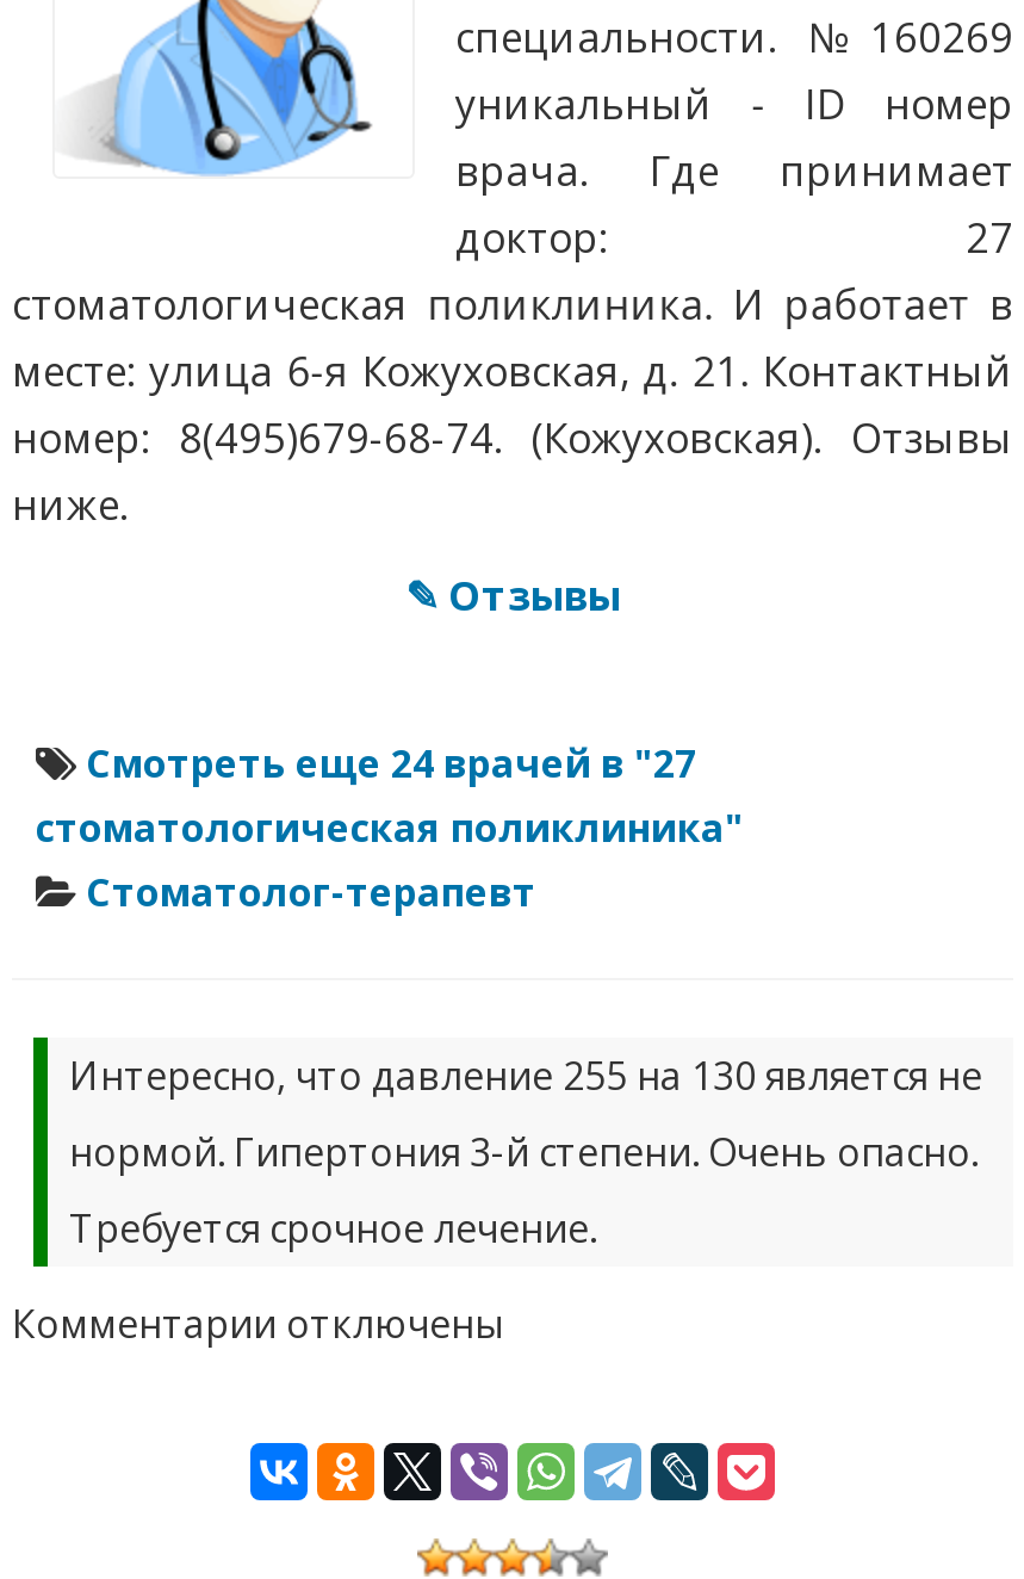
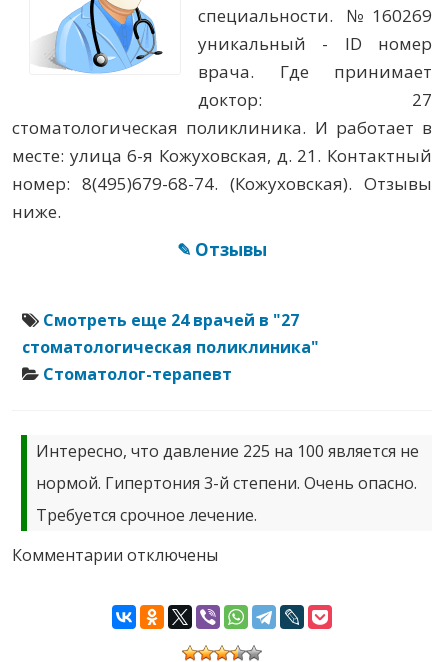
- Интересно, что давление 255 на 130 является не
+ Интересно, что давление 225 на 100 является не
